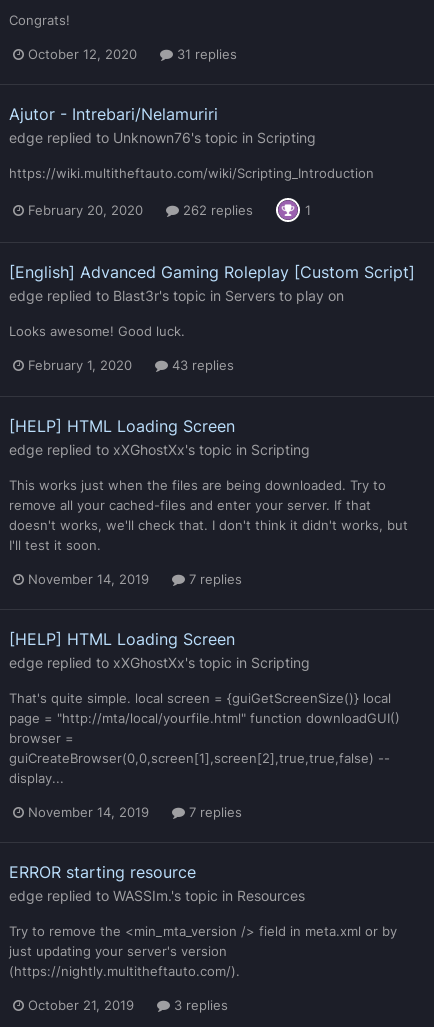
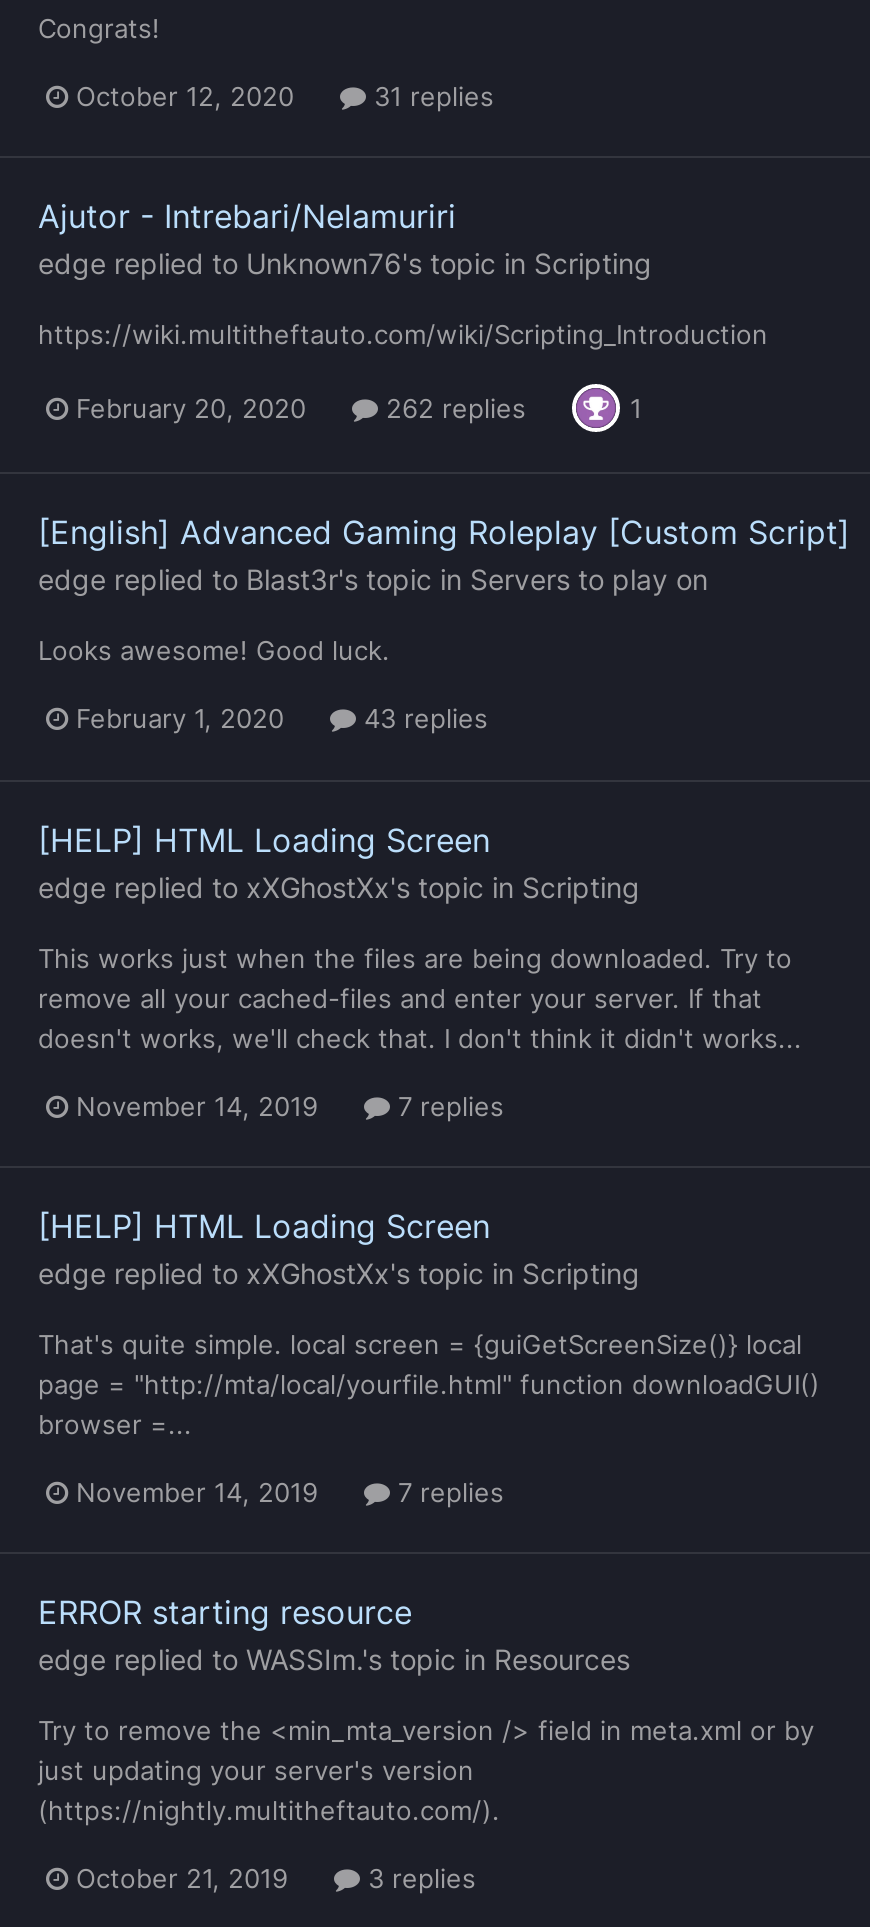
- doesn't works, we'll check that. I don't think it didn't works, but
- I'll test it soon.
+ doesn't works, we'll check that. I don't think it didn't works...

- browser =
- guiCreateBrowser(0,0,screen[1],screen[2],true,true,false) --
- display...
+ browser =...
